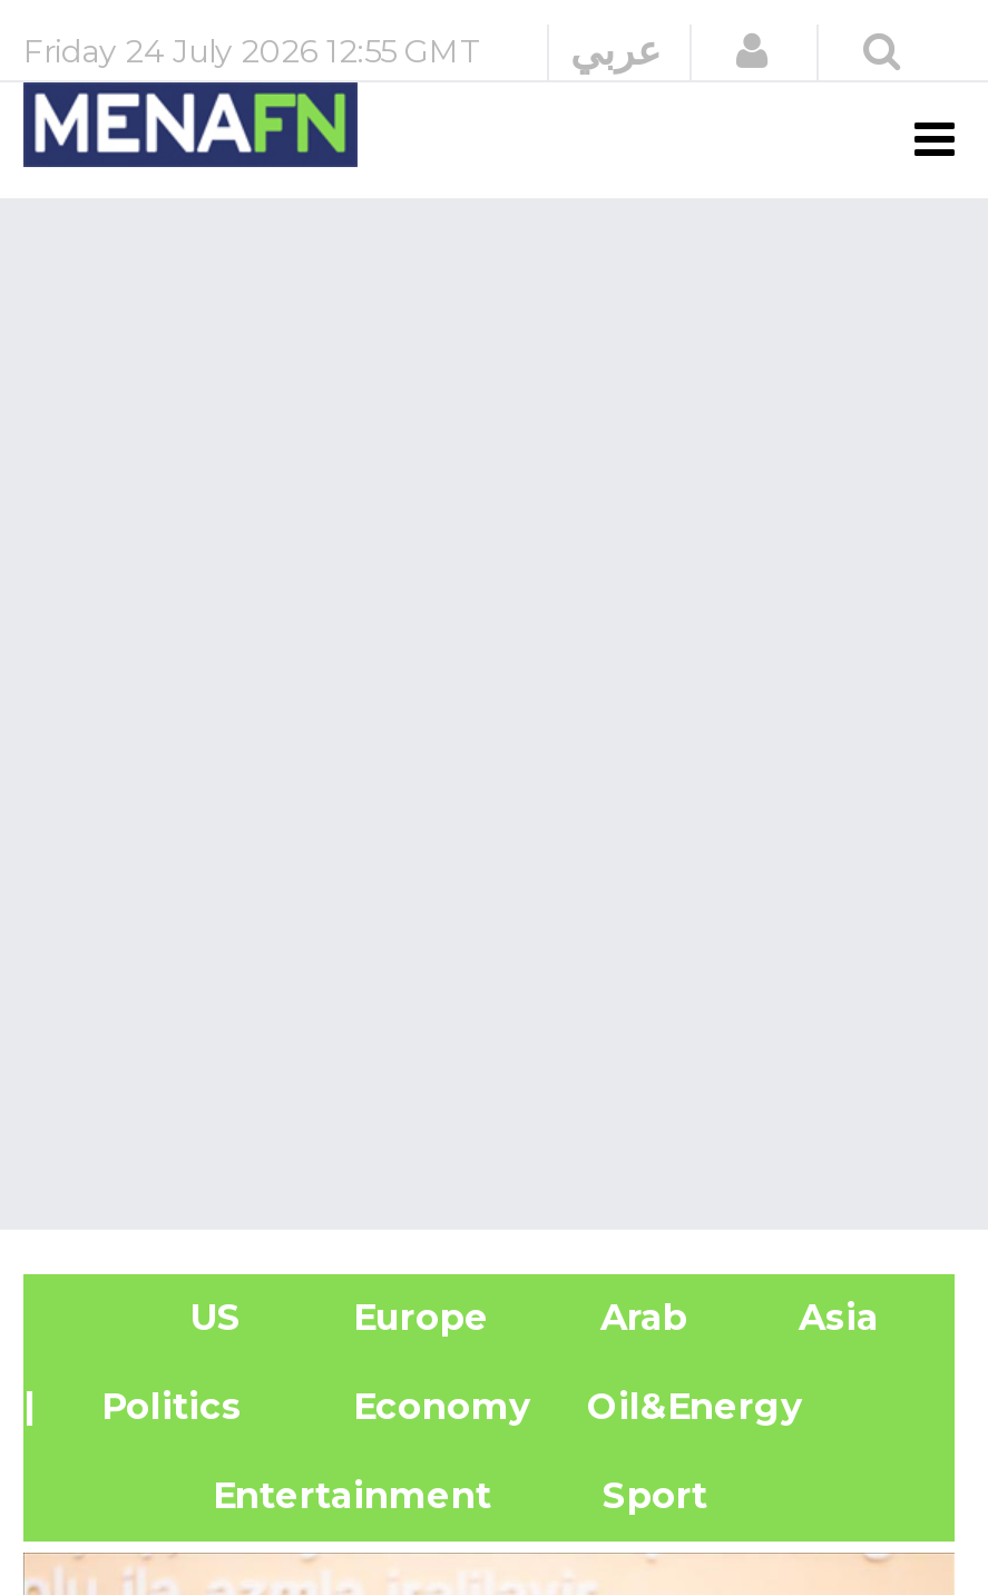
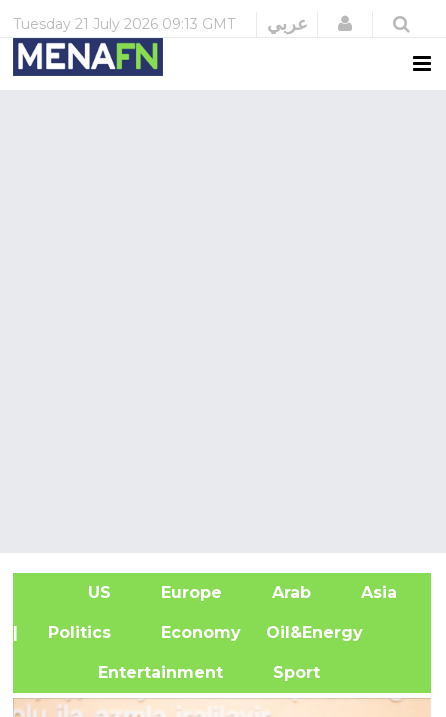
- Friday 24 July 2026 12:55 GMT
+ Tuesday 21 July 2026 09:13 GMT
